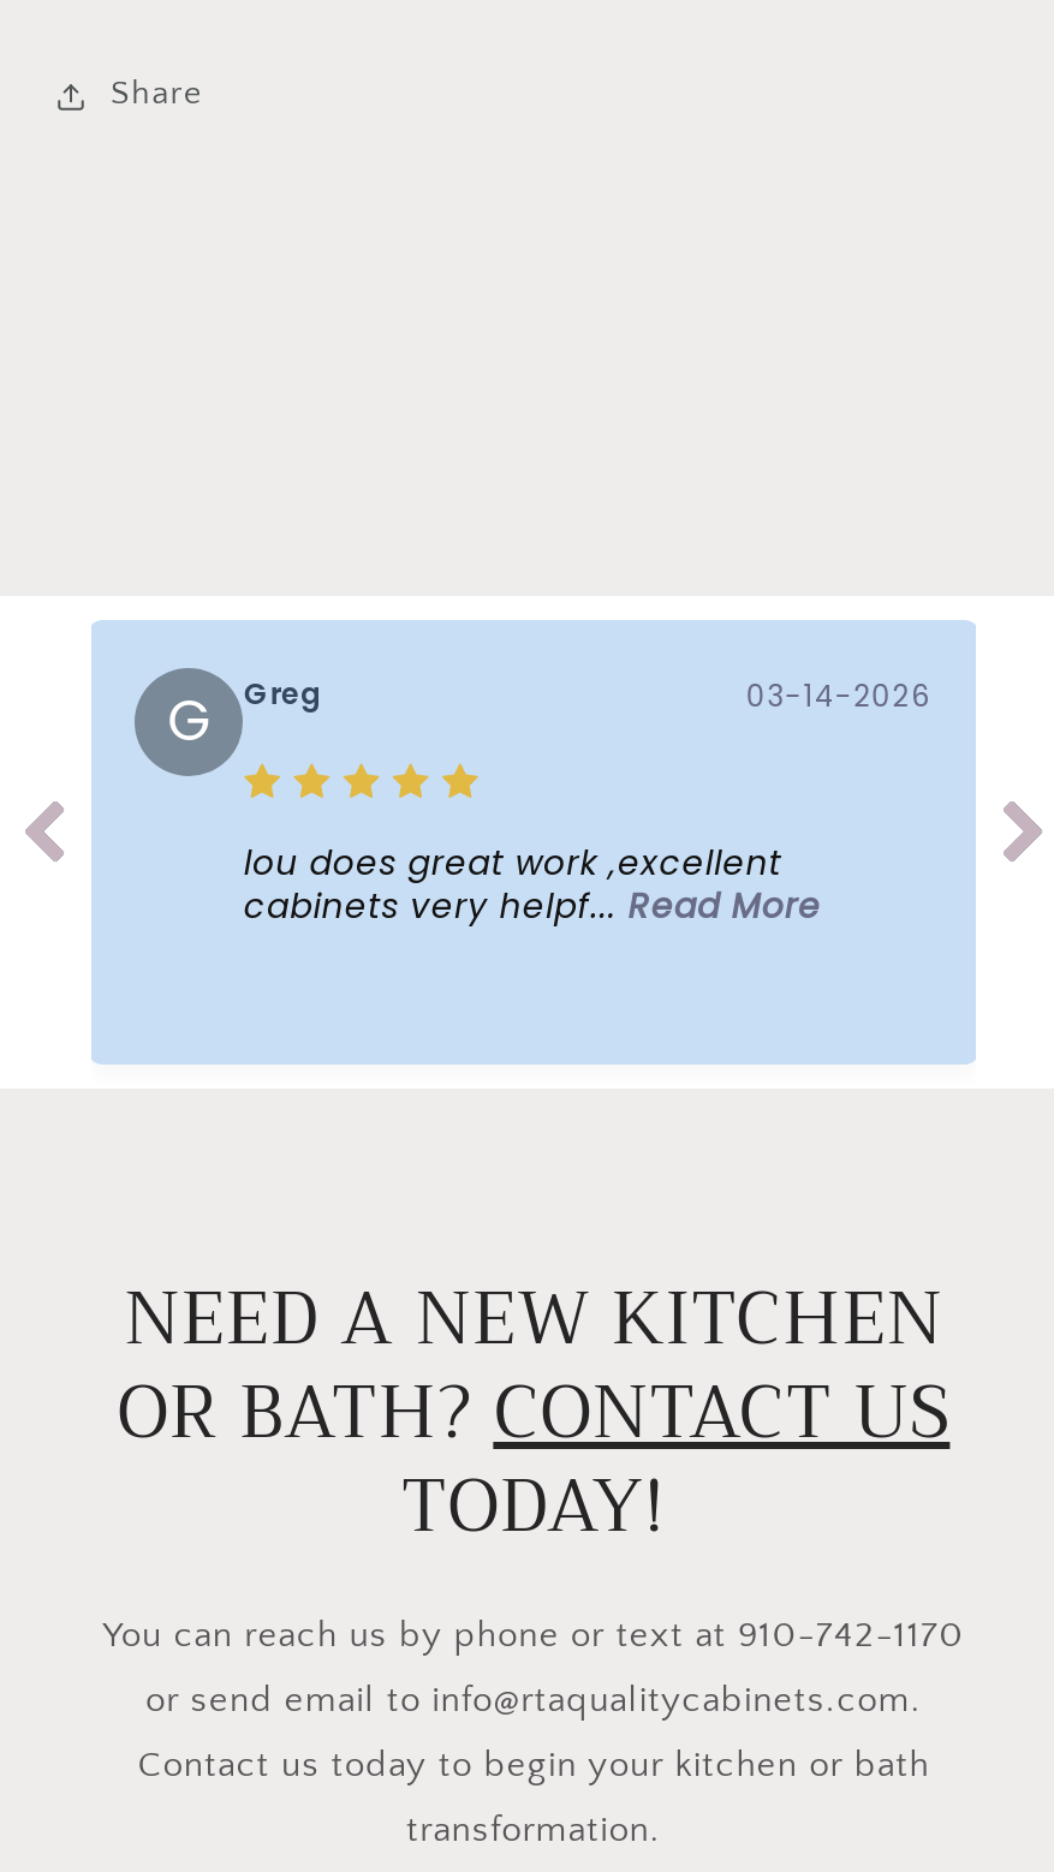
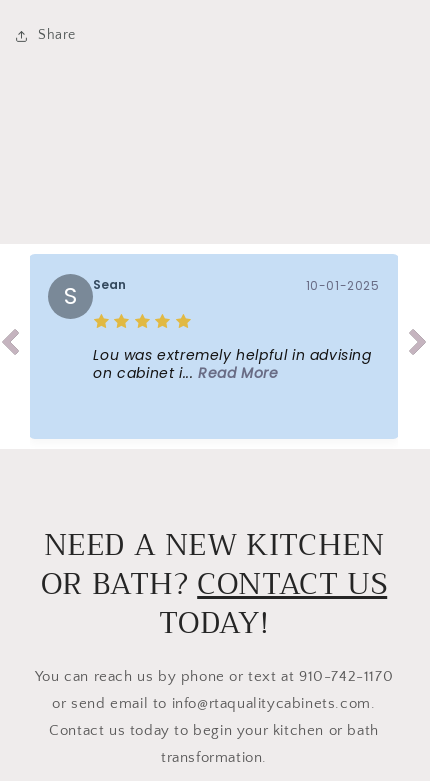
- G
- Greg
- 03-14-2026
+ S
+ Sean
+ 10-01-2025

- lou does great work ,excellent
- cabinets very helpf... Read More
+ Lou was extremely helpful in advising
+ on cabinet i... Read More
